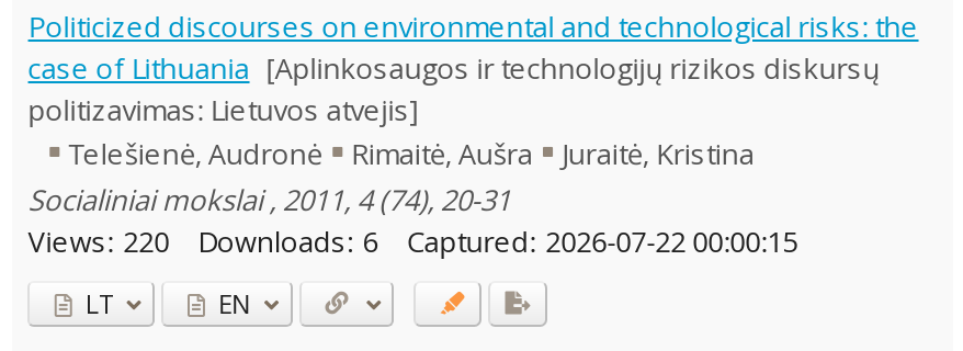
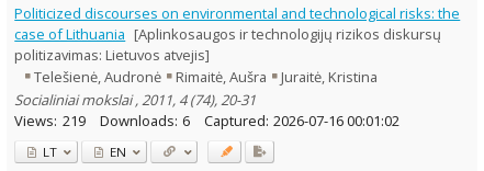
- Views: 220
+ Views: 219

- Captured: 2026-07-22 00:00:15
+ Captured: 2026-07-16 00:01:02
